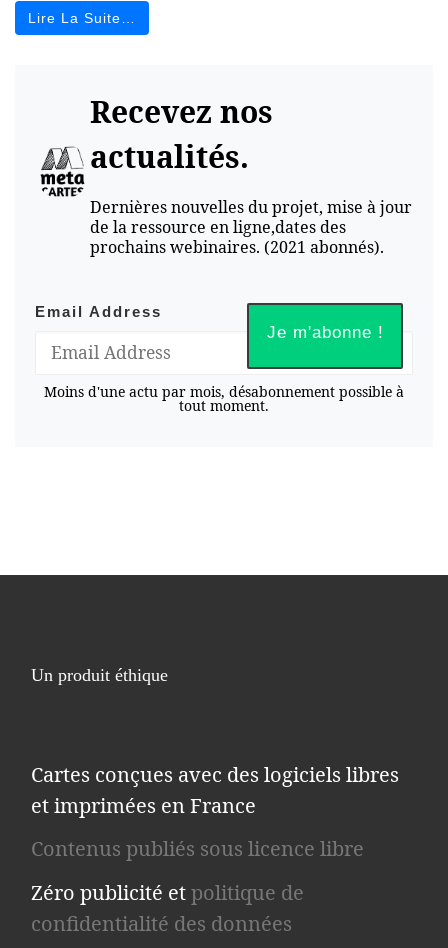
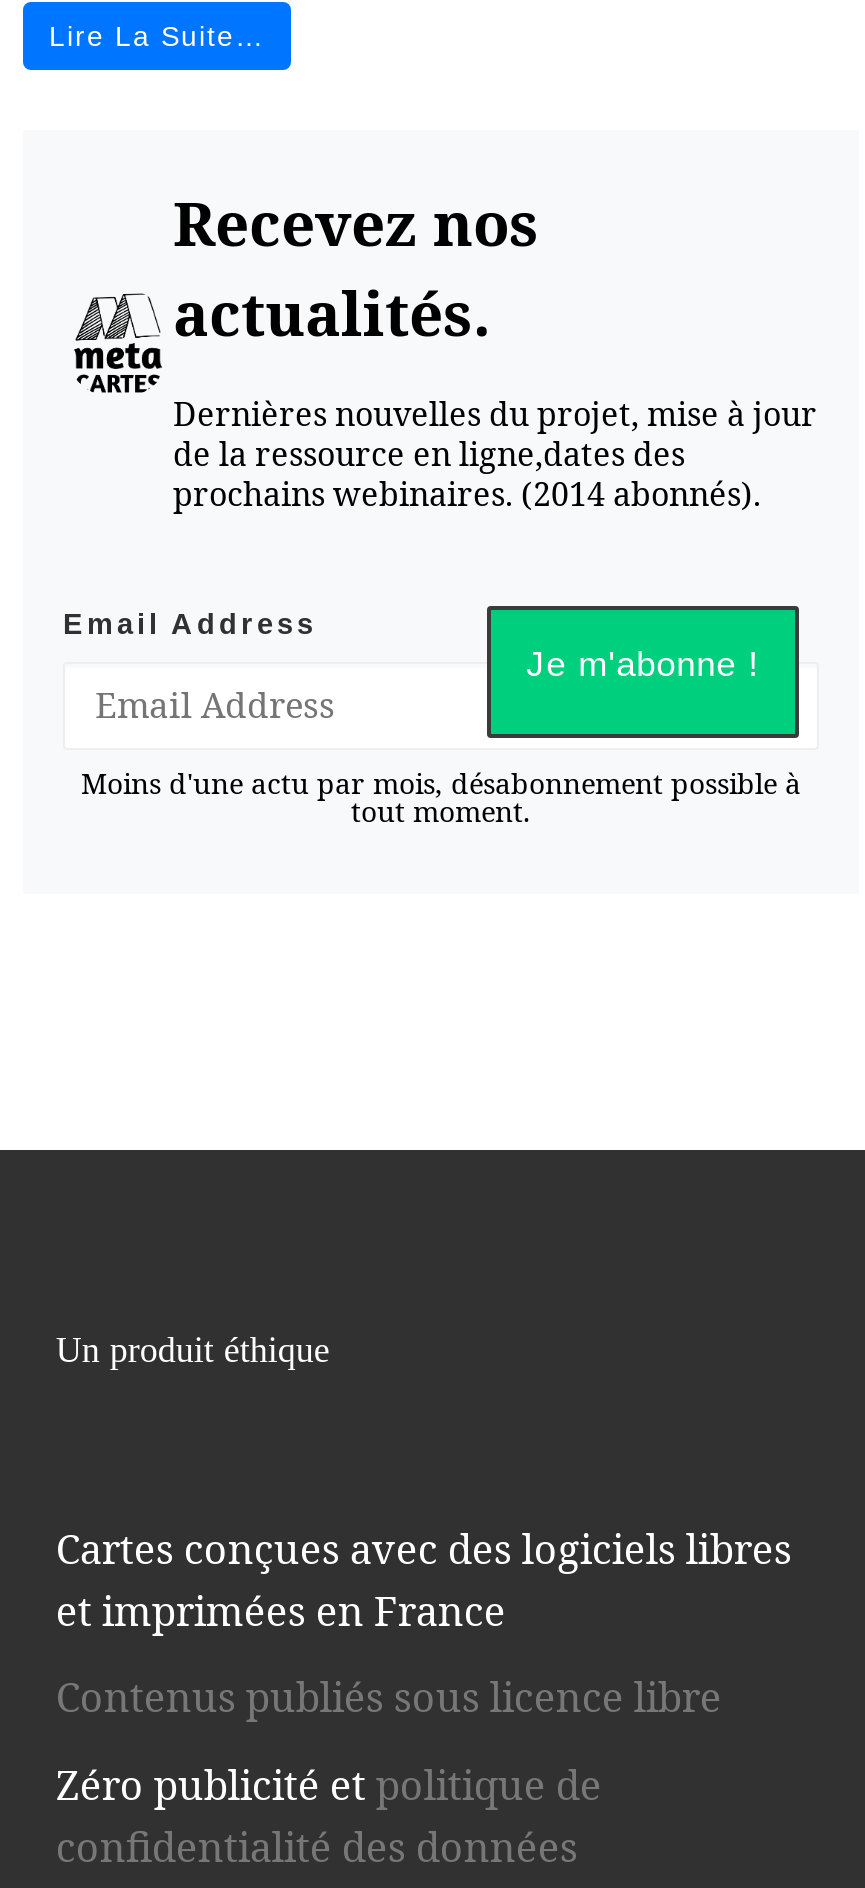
- prochains webinaires. (2021 abonnés).
+ prochains webinaires. (2014 abonnés).
